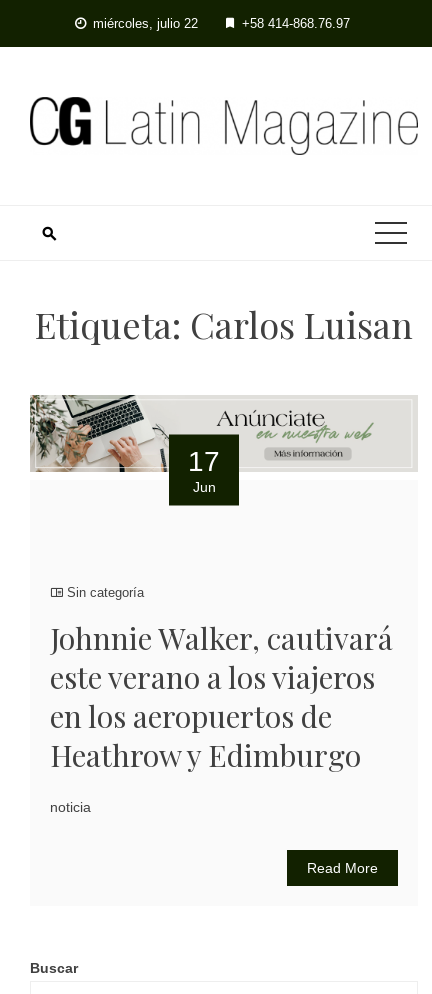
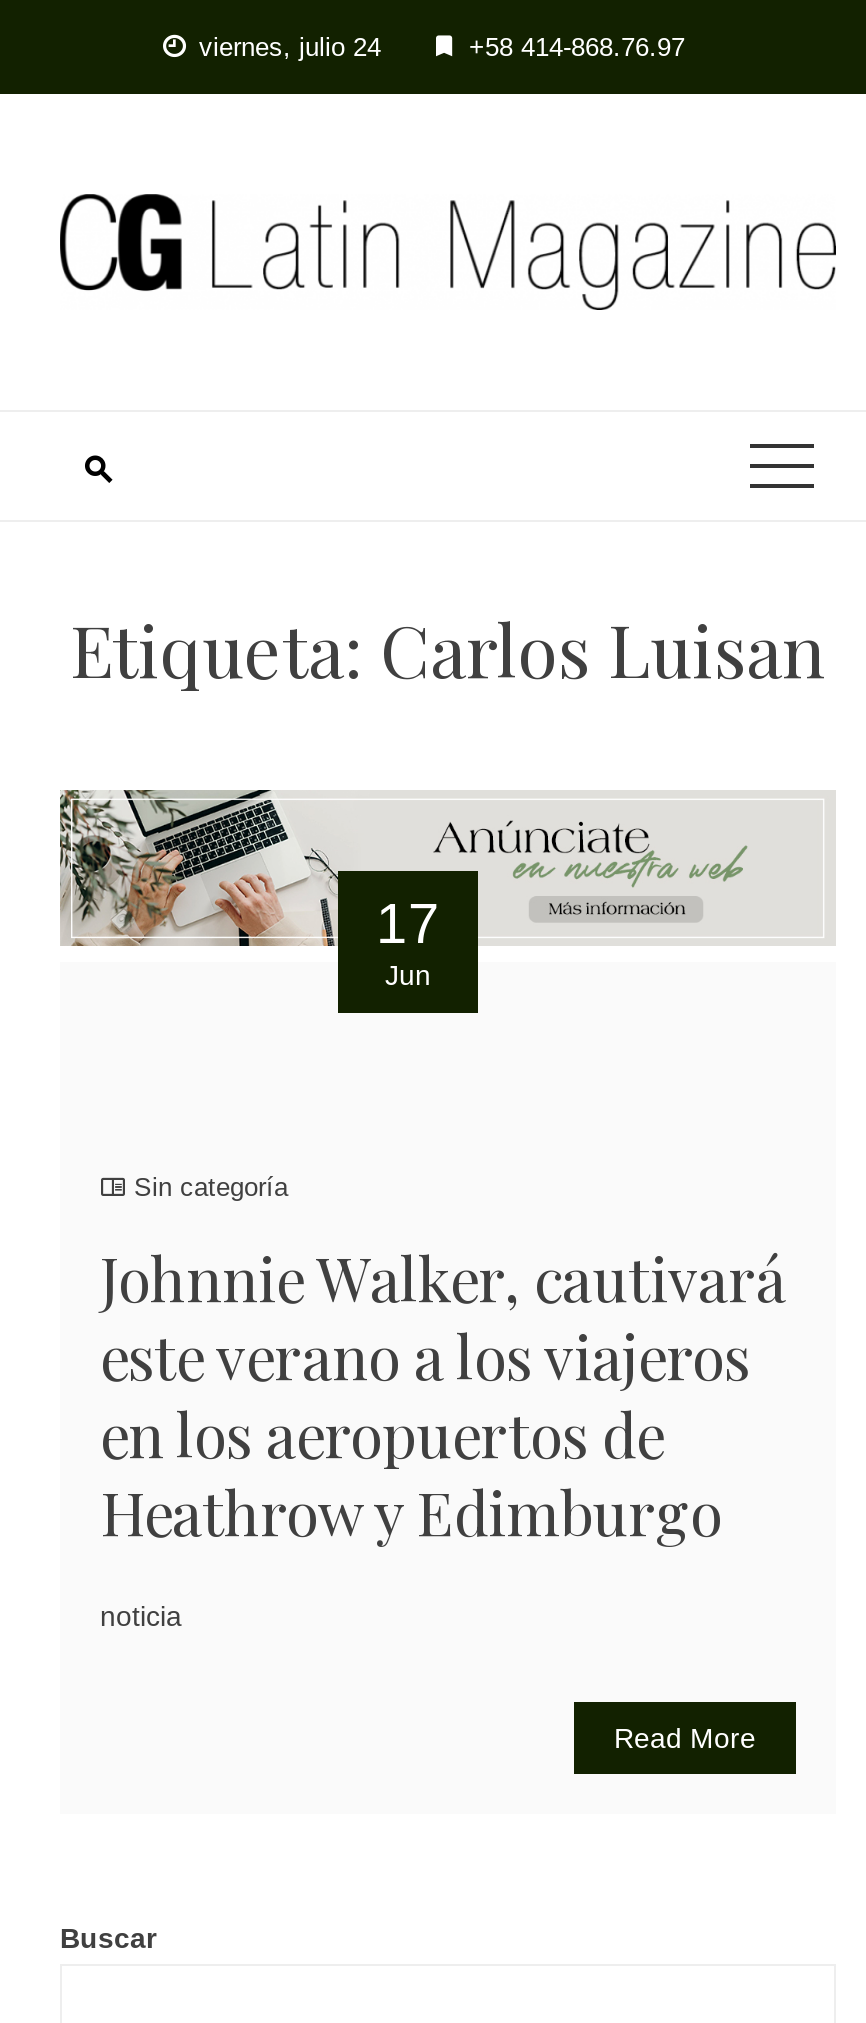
- miércoles, julio 22
+ viernes, julio 24
